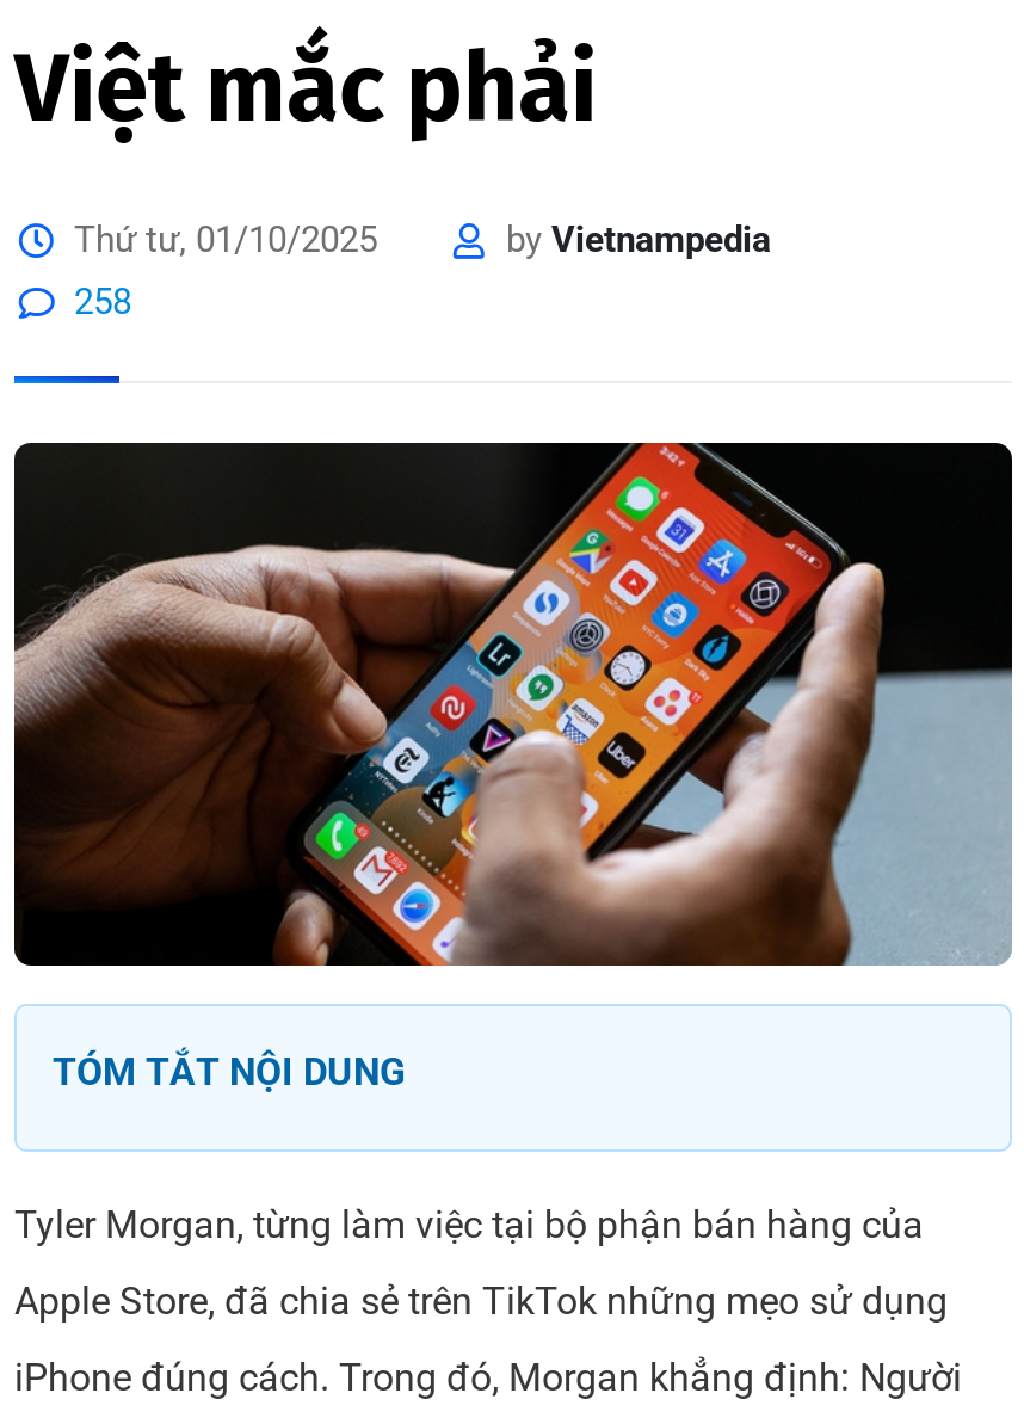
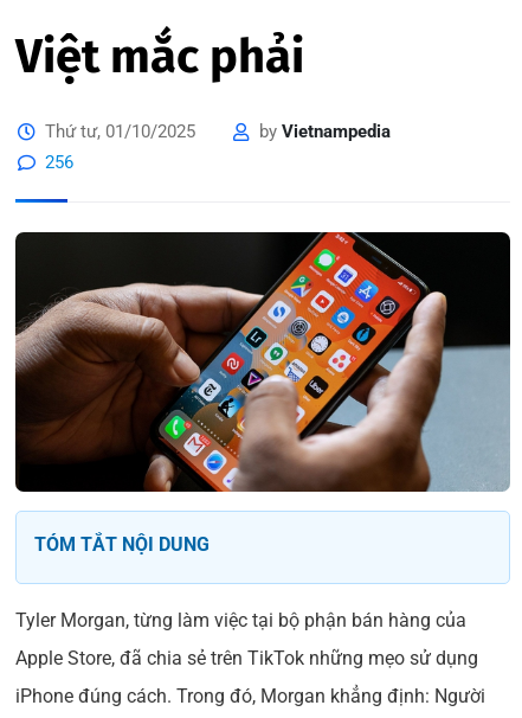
- 258
+ 256
